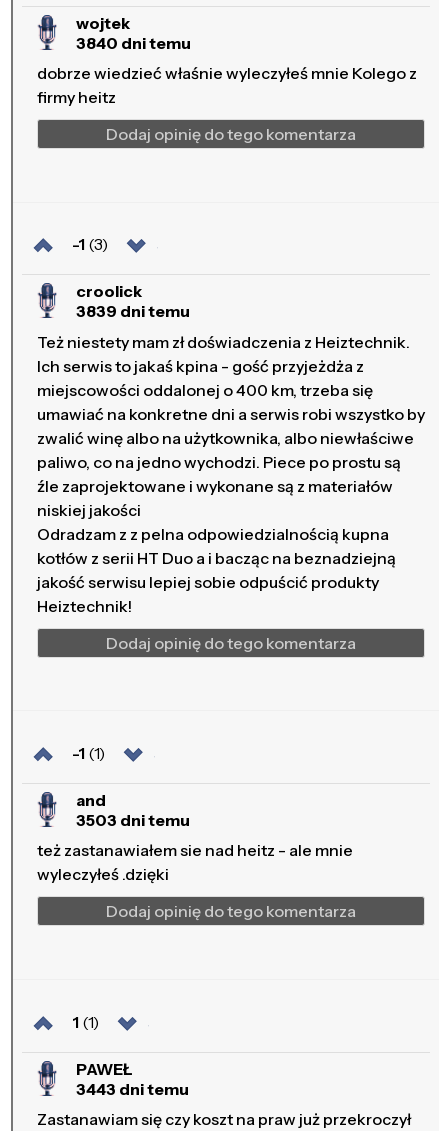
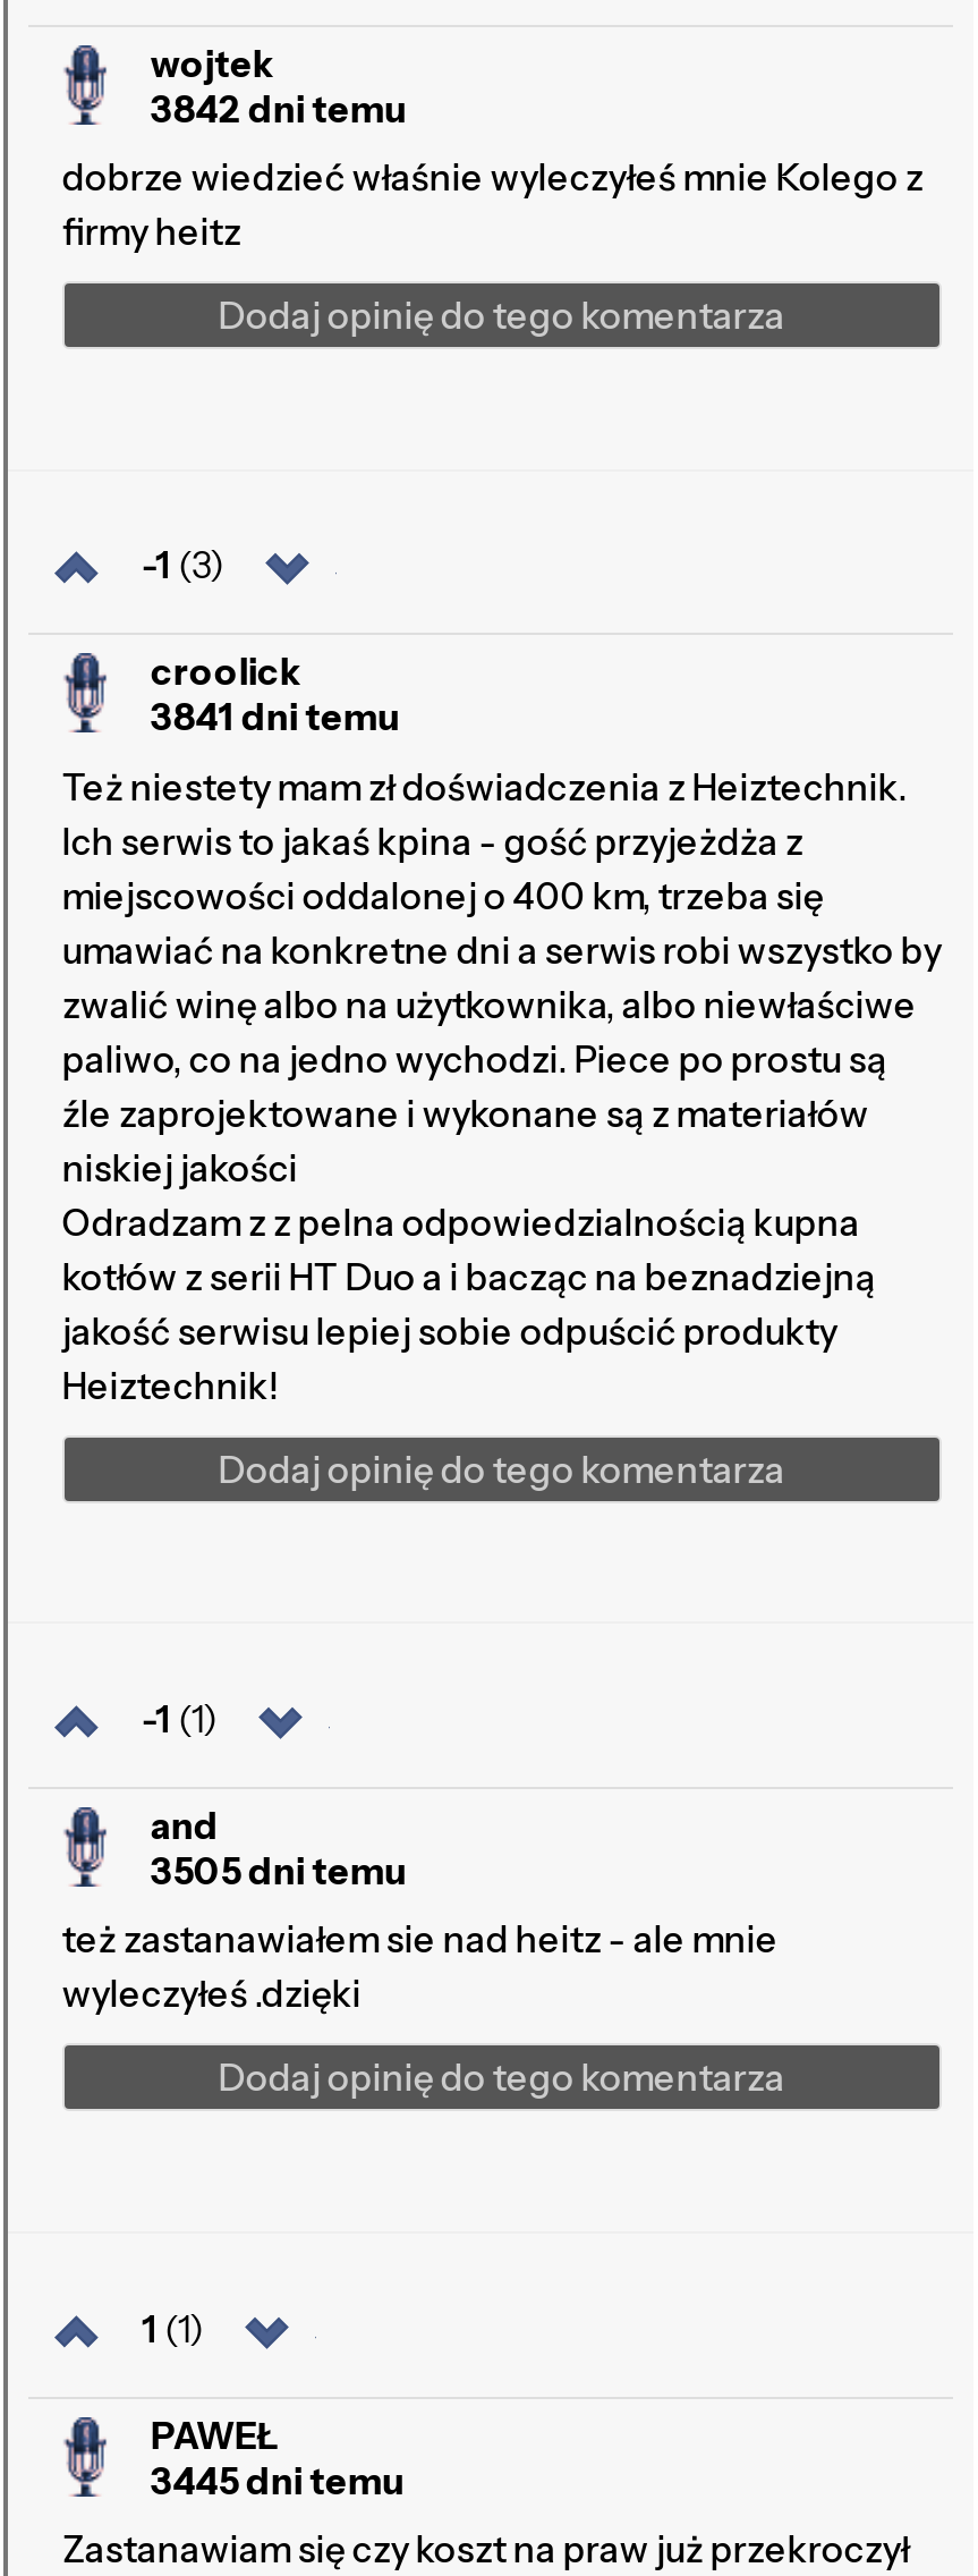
- 3840 dni temu
+ 3842 dni temu

- 3839 dni temu
+ 3841 dni temu

- 3503 dni temu
+ 3505 dni temu

- 3443 dni temu
+ 3445 dni temu
